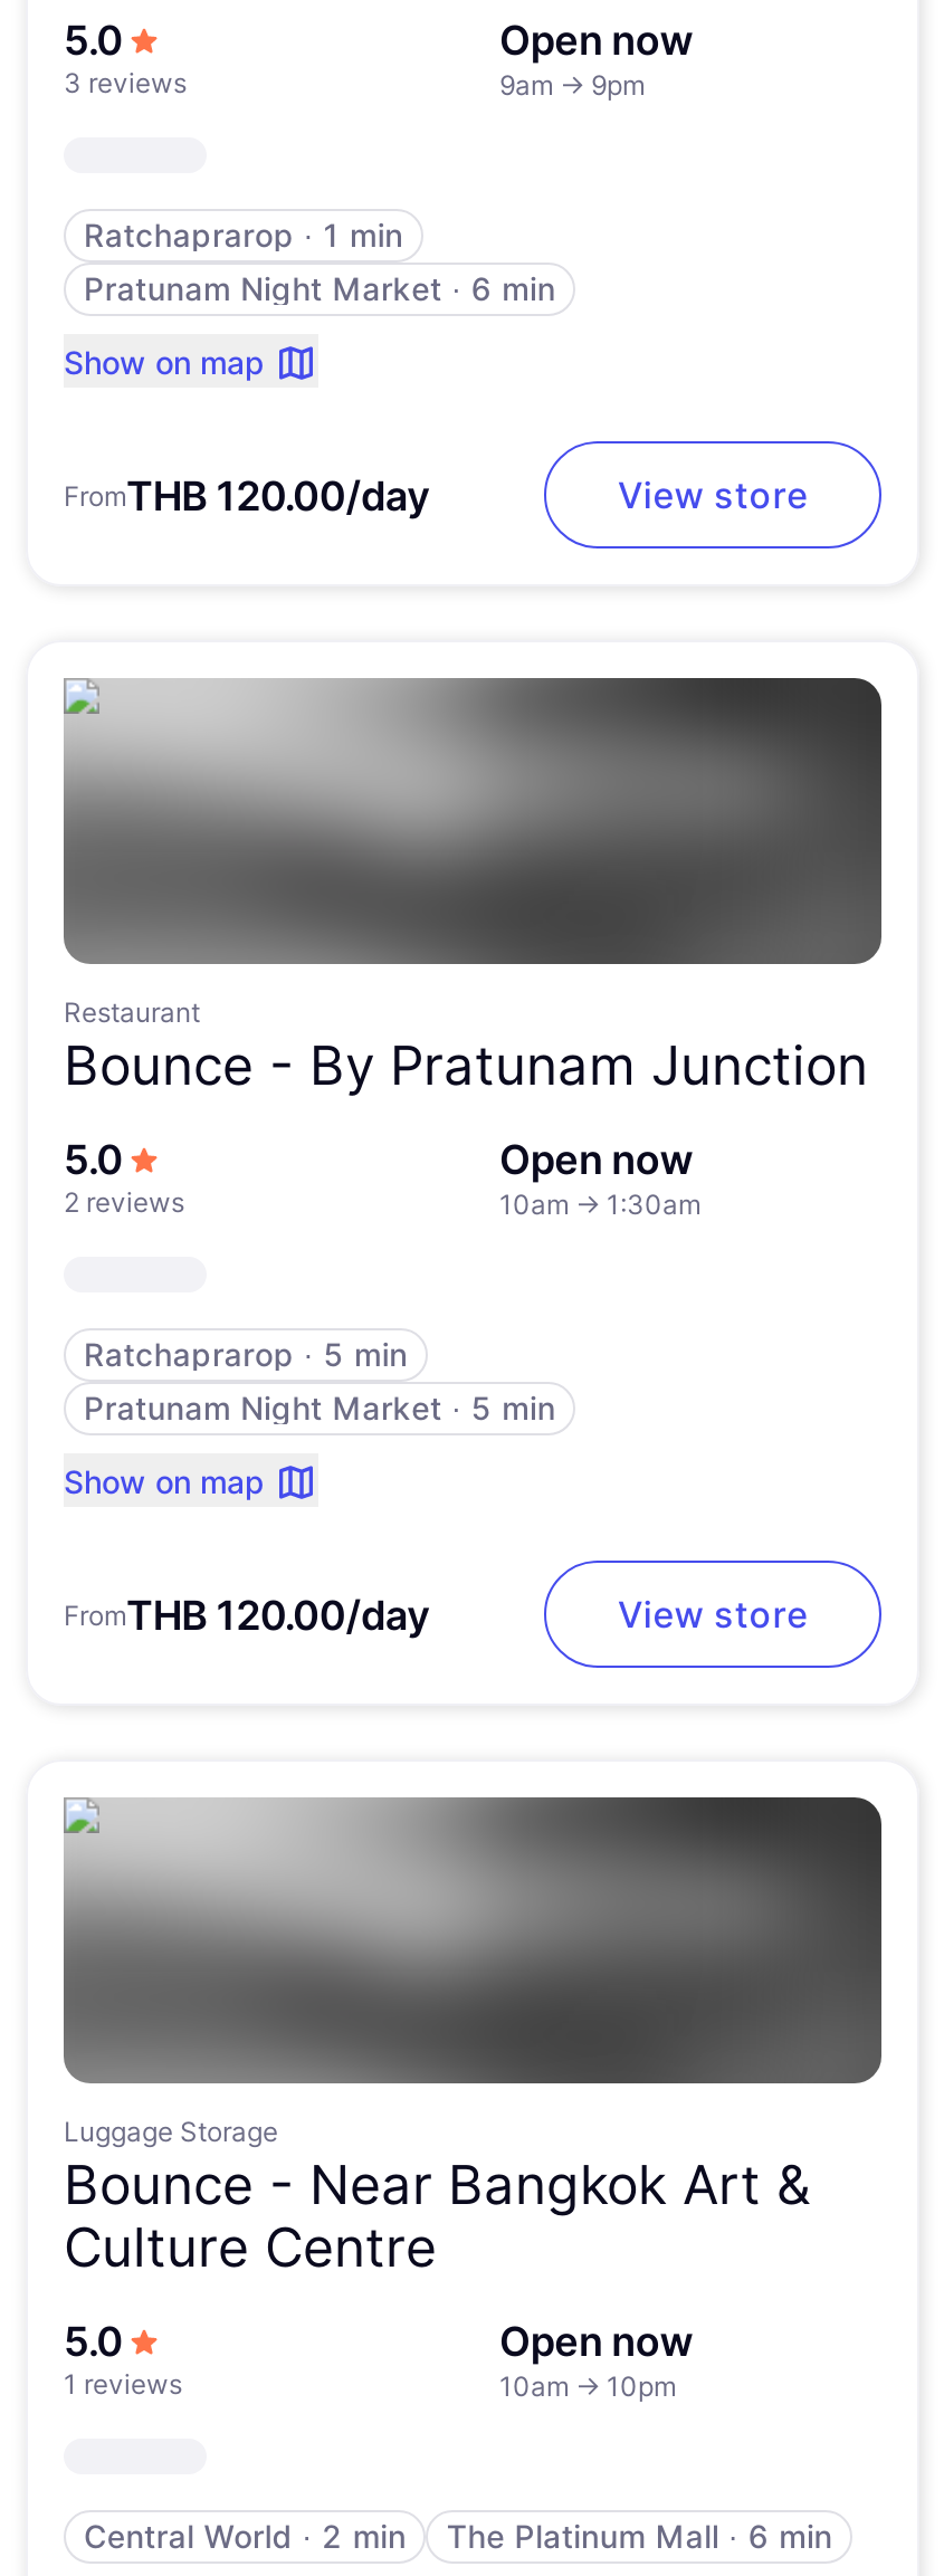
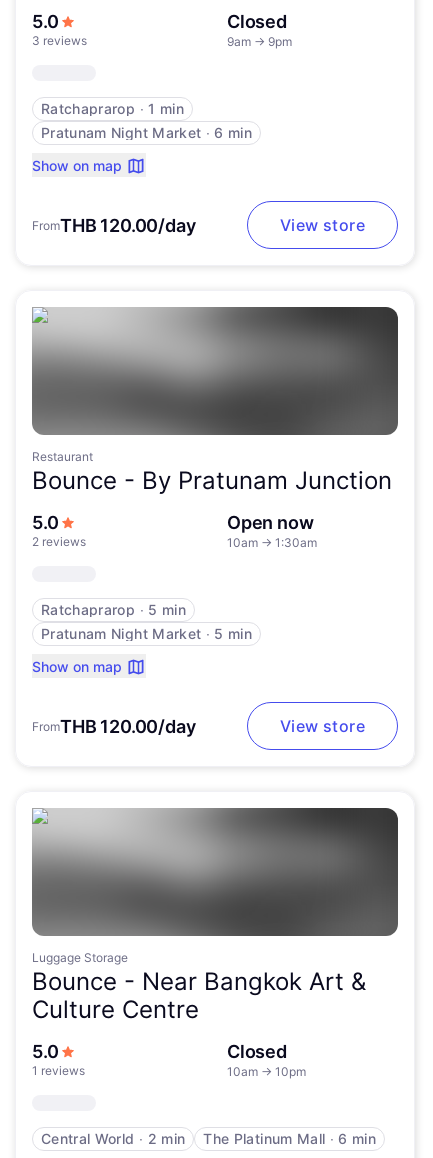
- Open now
+ Closed

- Open now
+ Closed
